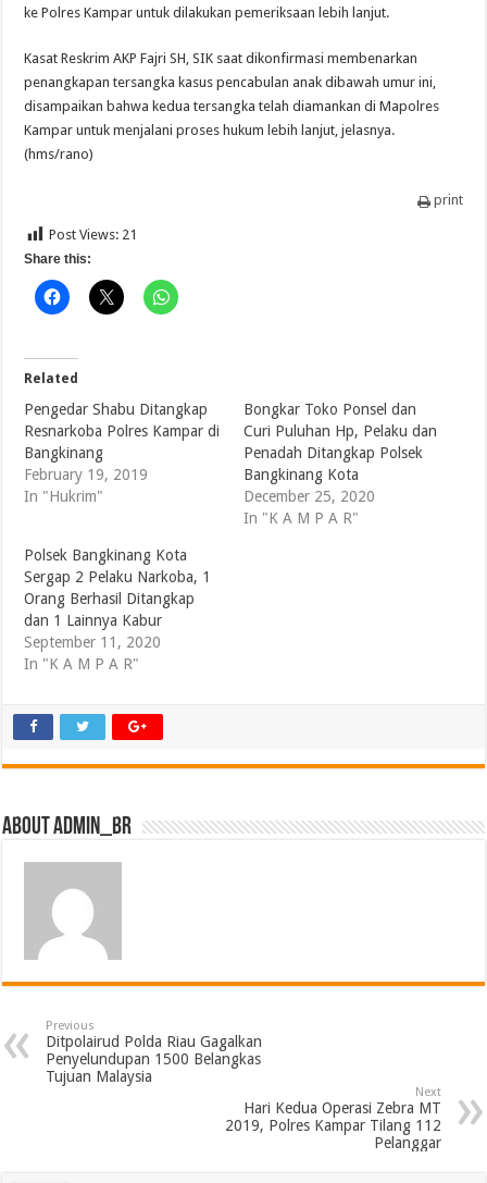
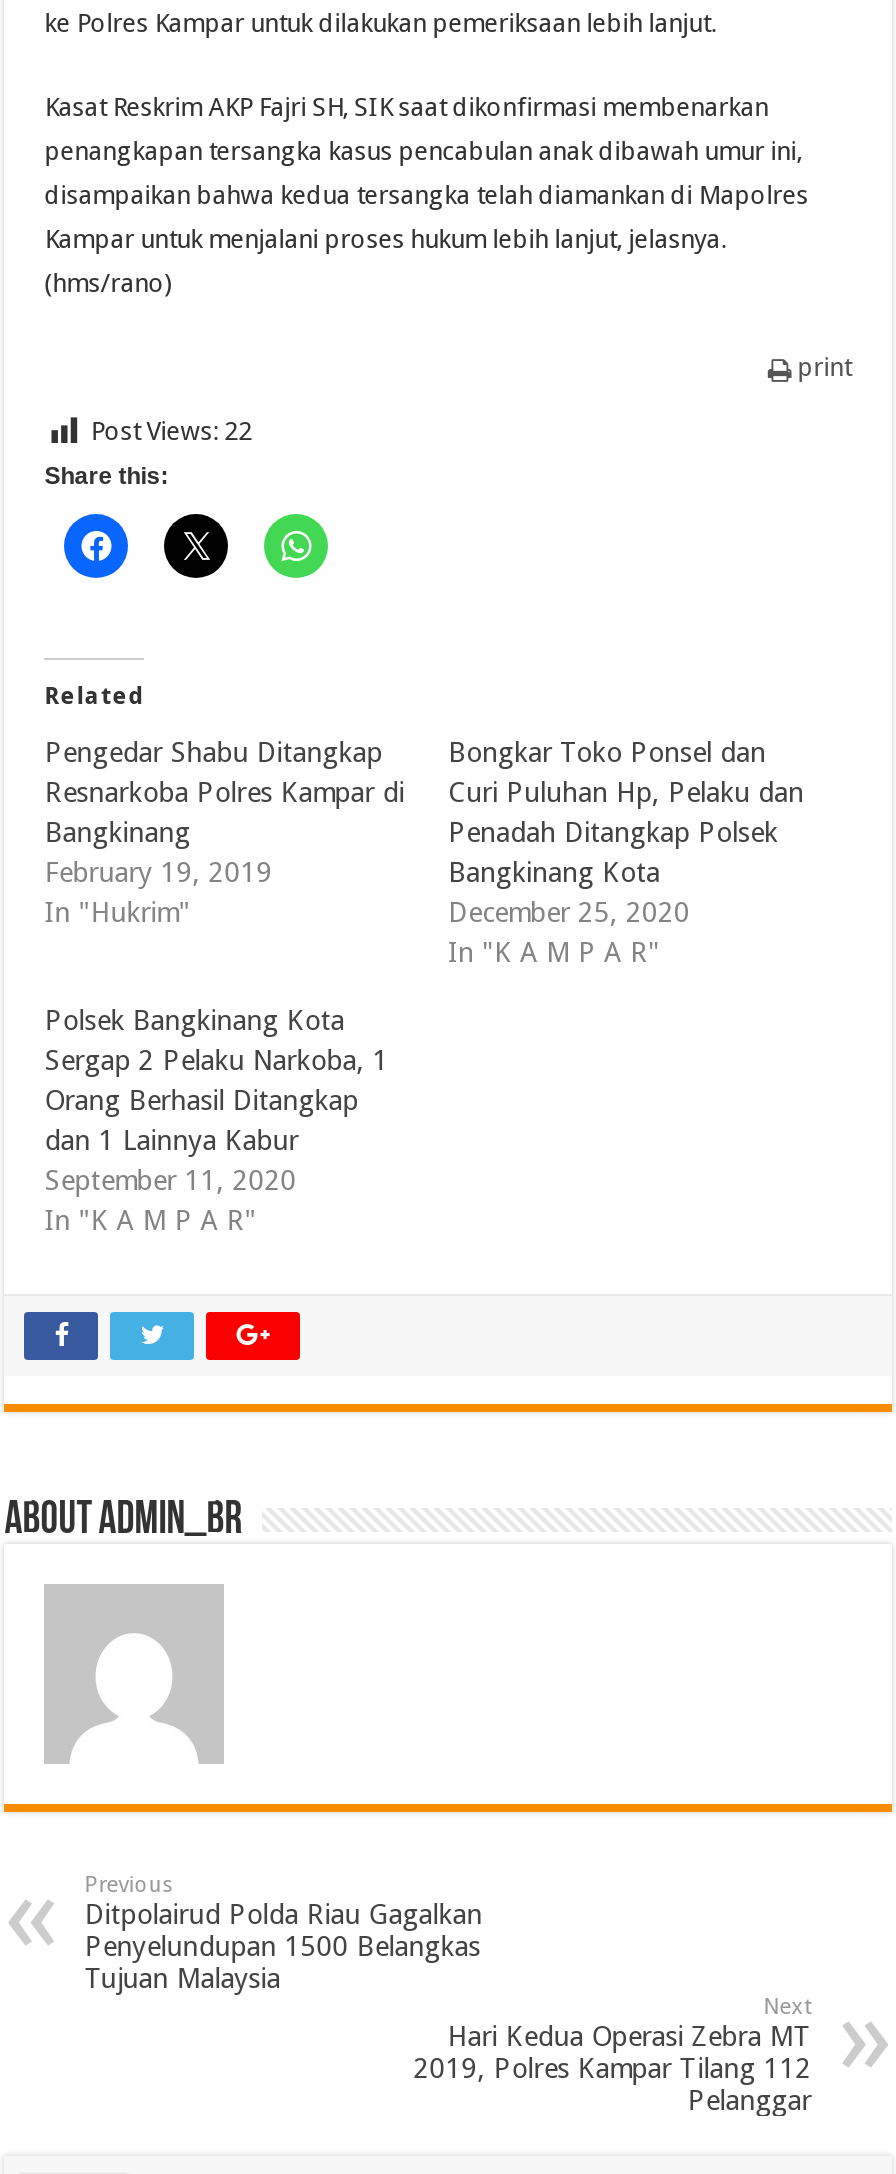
- Post Views: 21
+ Post Views: 22
